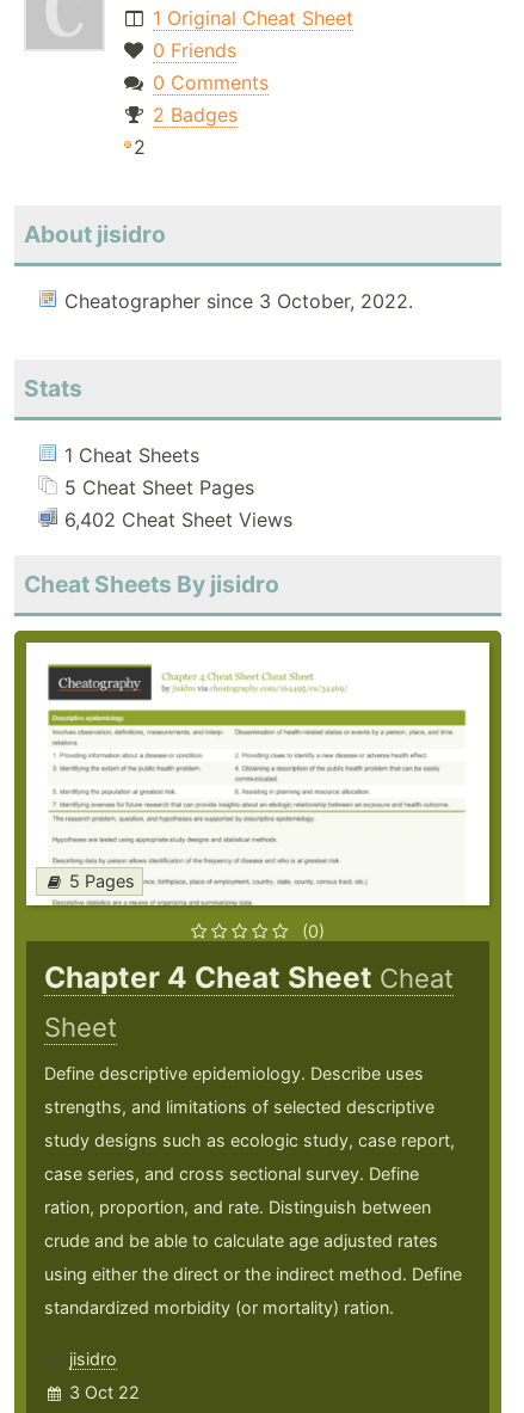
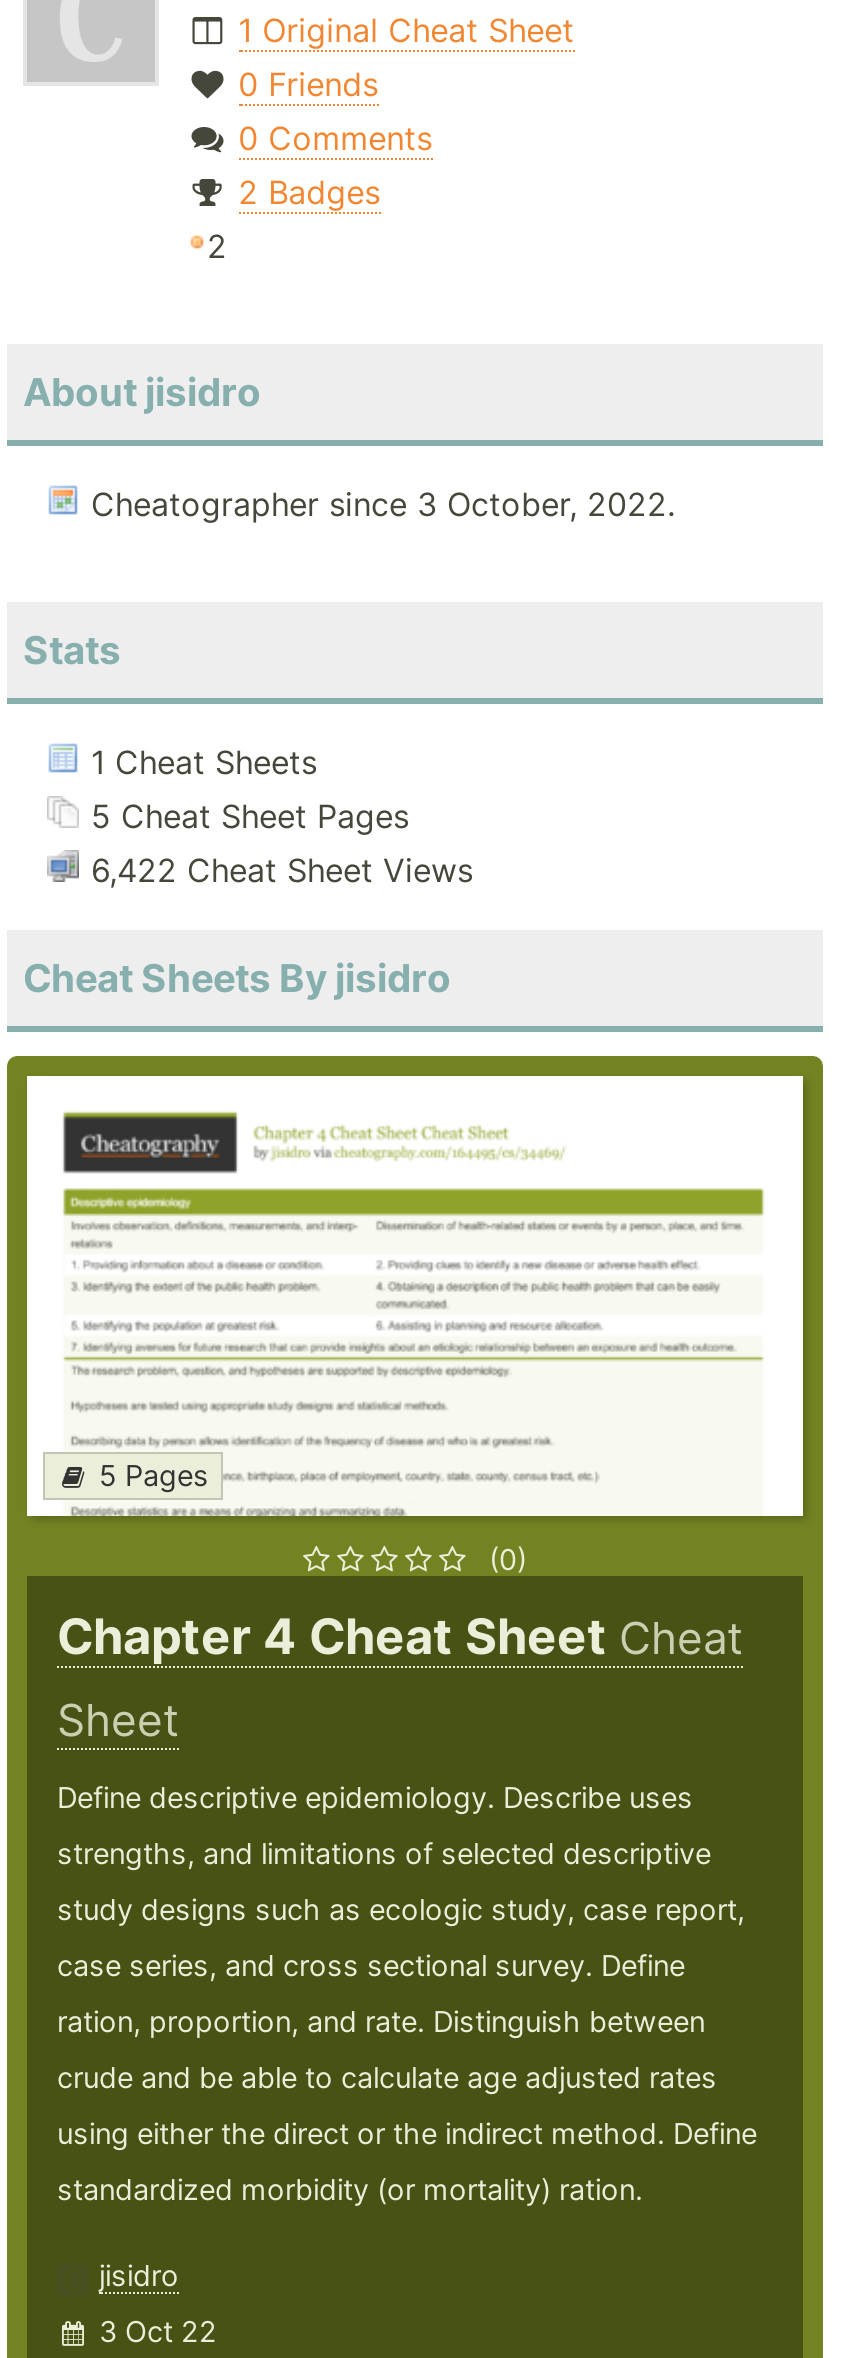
- 6,402 Cheat Sheet Views
+ 6,422 Cheat Sheet Views
